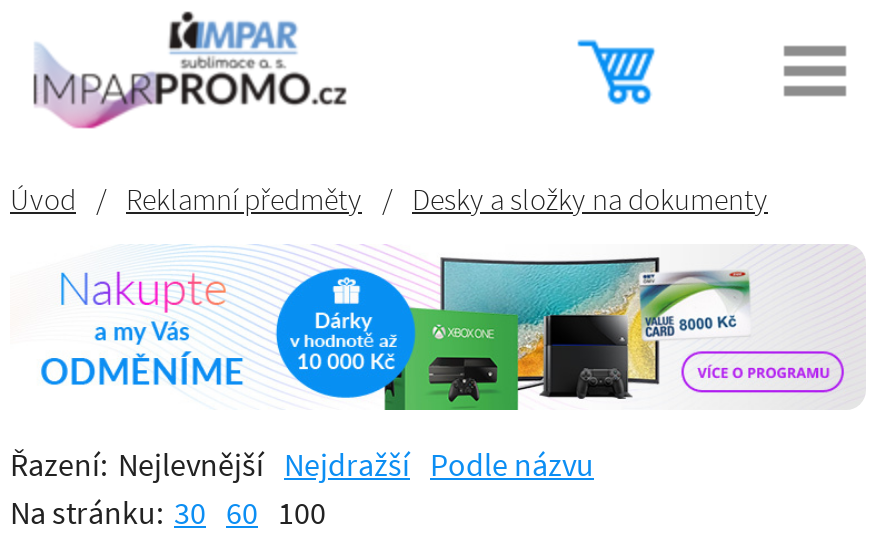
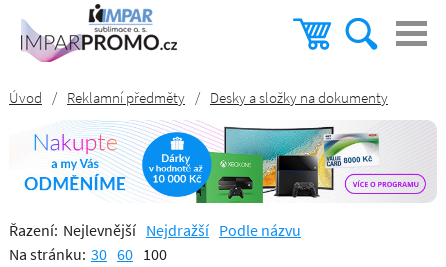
+ [image]
